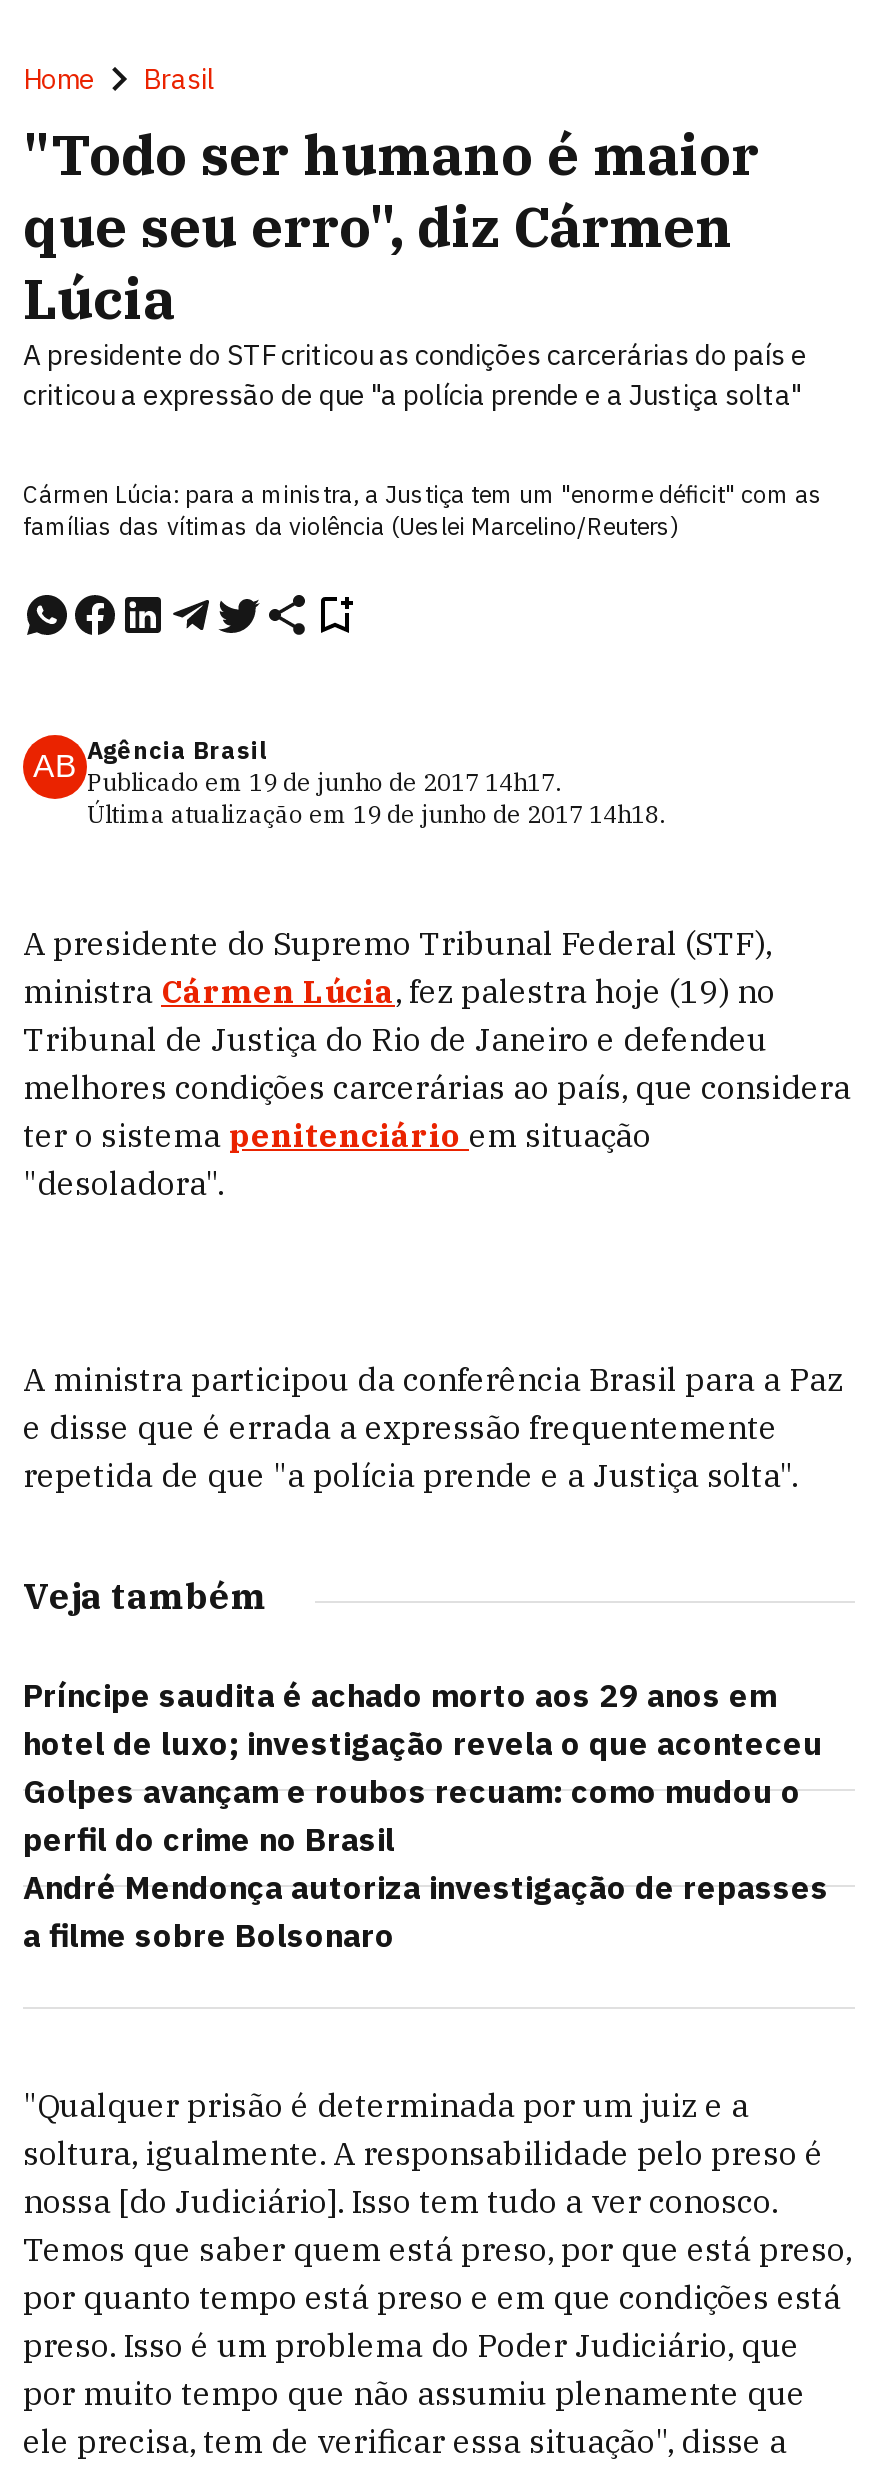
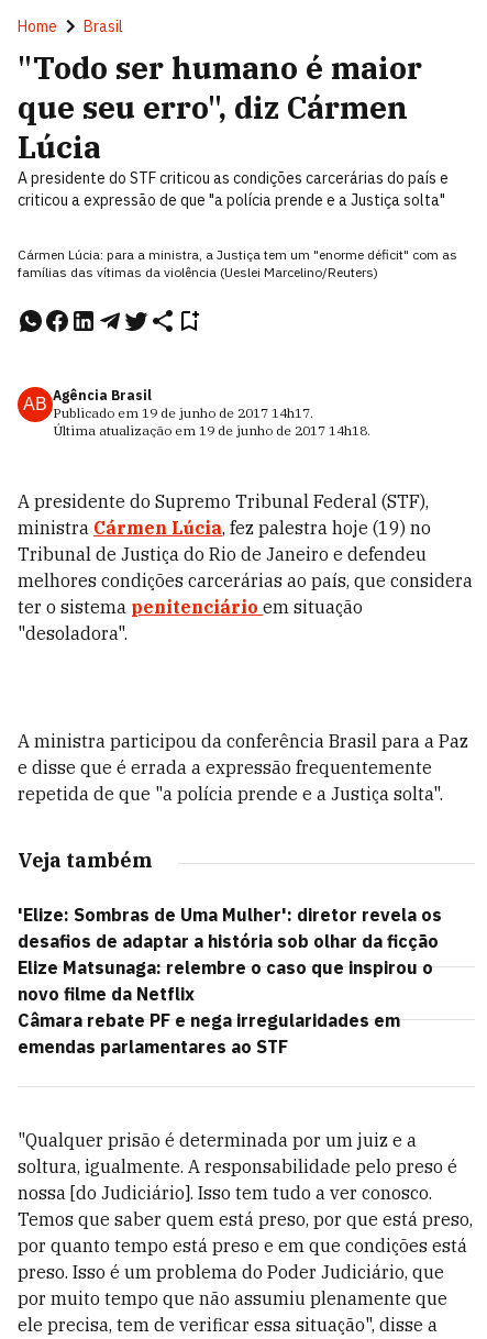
- Príncipe saudita é achado morto aos 29 anos em
- hotel de luxo; investigação revela o que aconteceu
- Golpes avançam e roubos recuam: como mudou o
- perfil do crime no Brasil
- André Mendonça autoriza investigação de repasses
- a filme sobre Bolsonaro
+ 'Elize: Sombras de Uma Mulher': diretor revela os
+ desafios de adaptar a história sob olhar da ficção
+ Elize Matsunaga: relembre o caso que inspirou o
+ novo filme da Netflix
+ Câmara rebate PF e nega irregularidades em
+ emendas parlamentares ao STF
